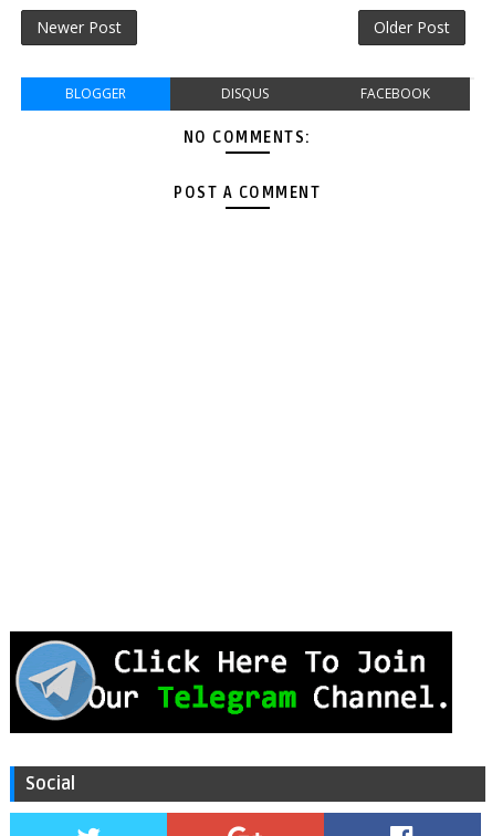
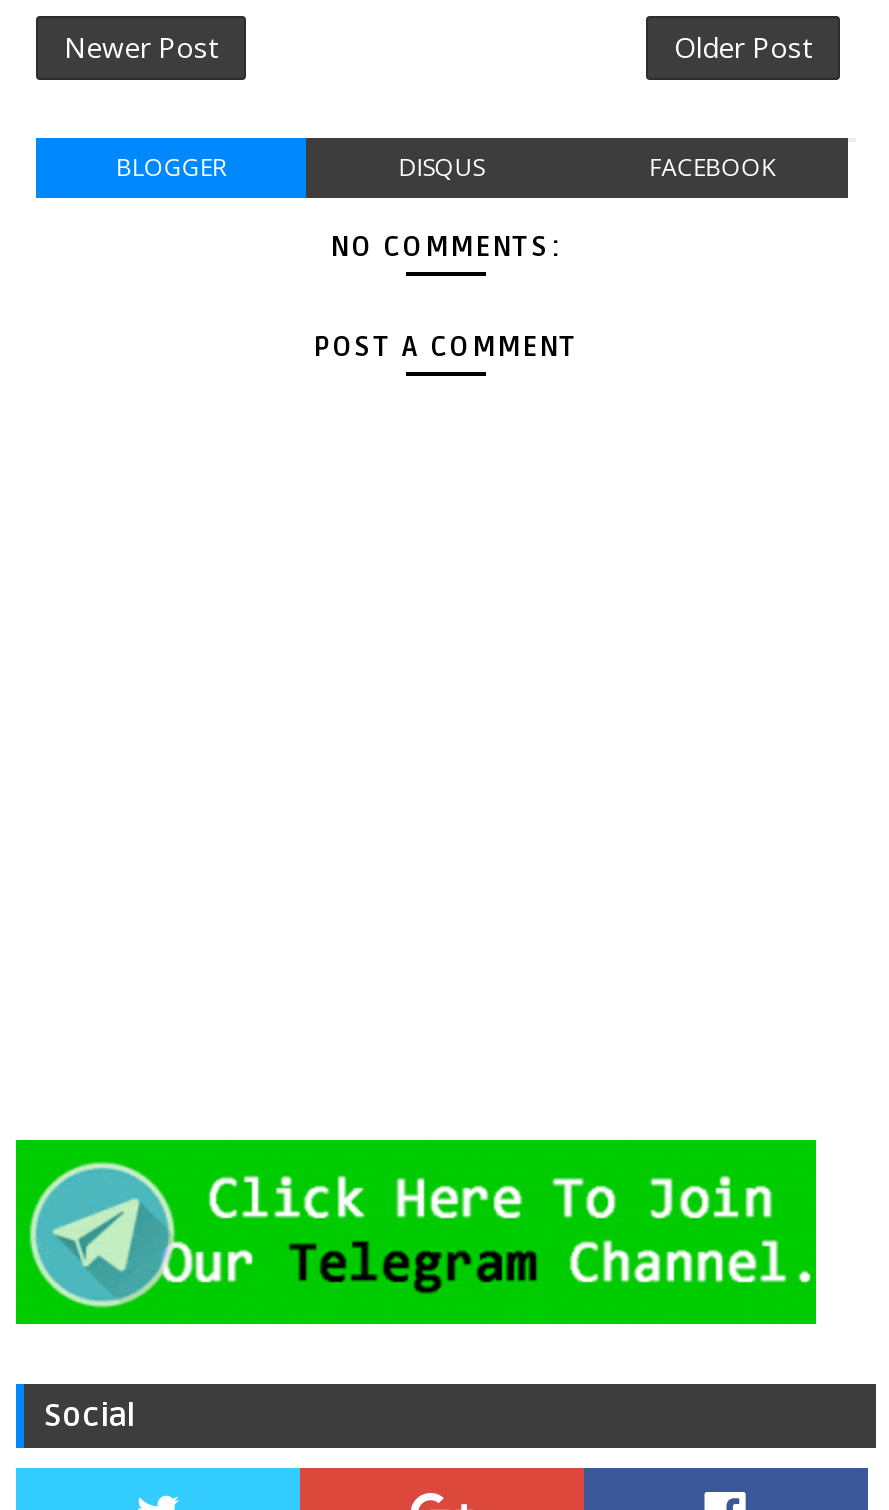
- [image]
+ [image]
